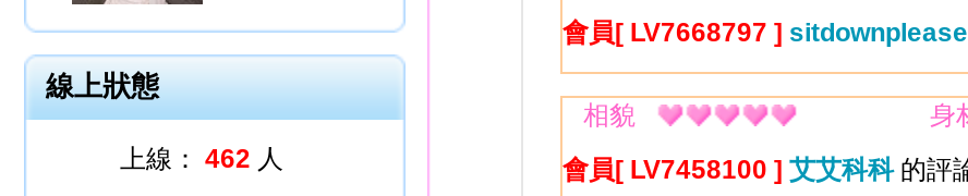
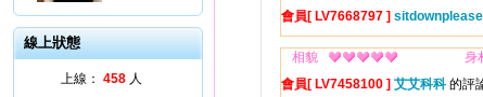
- 上線：462人
+ 上線：458人
